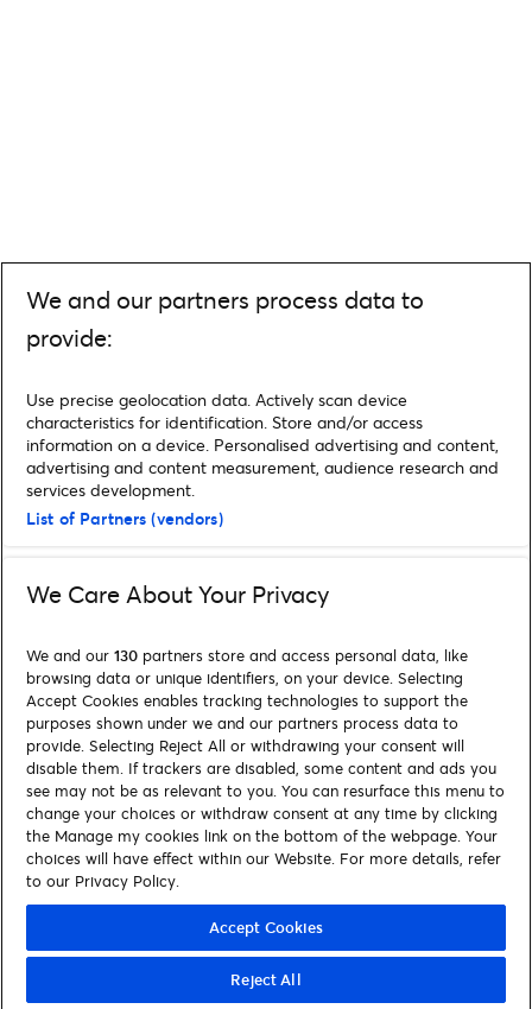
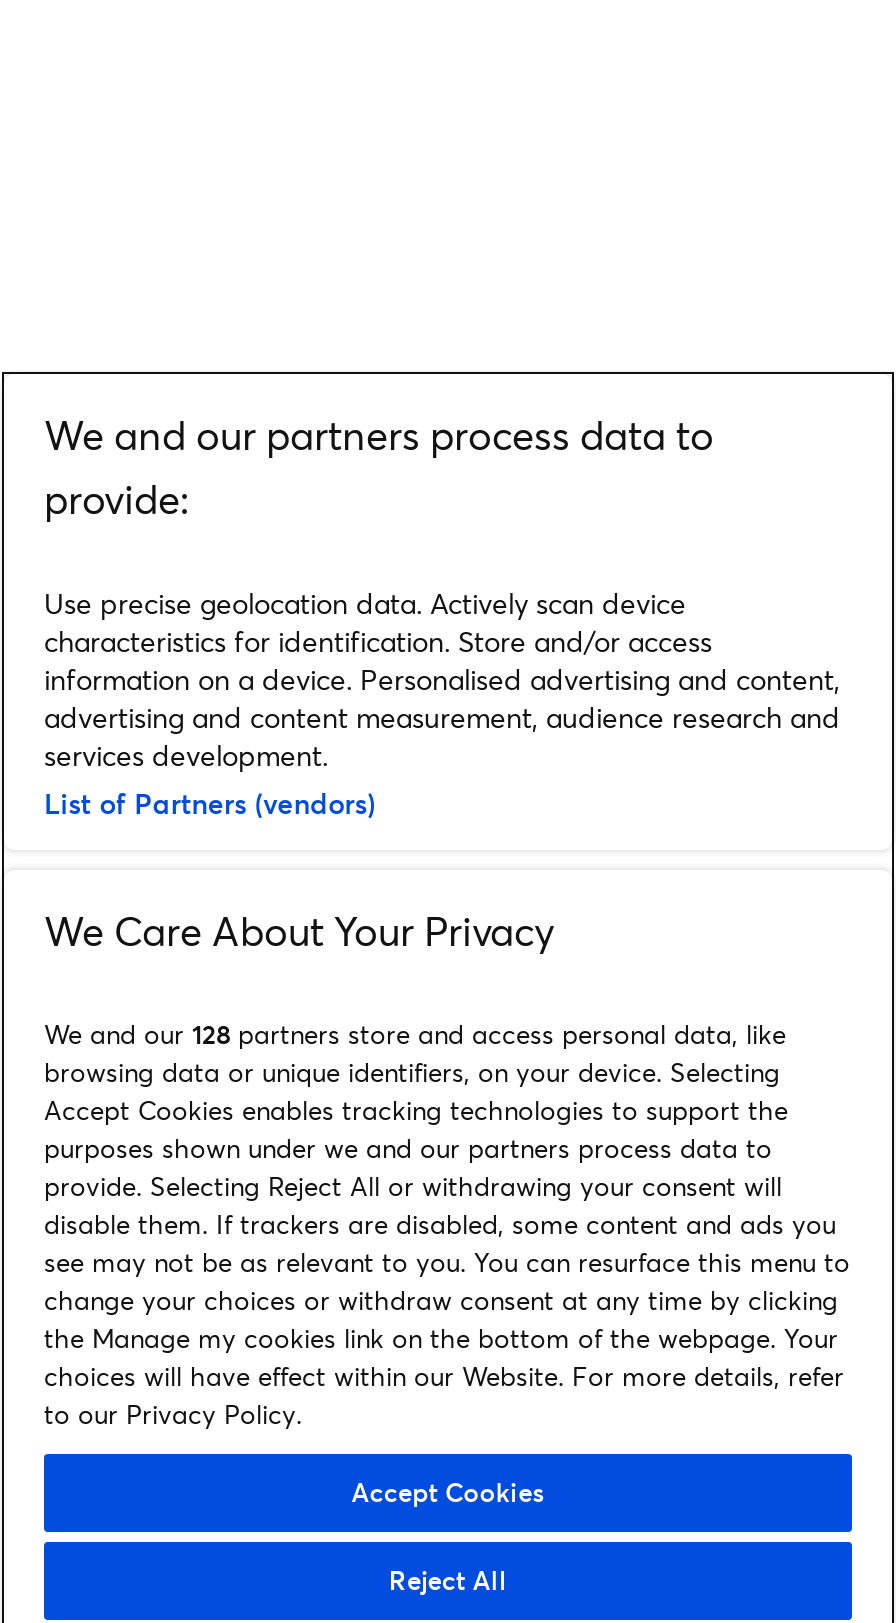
- We and our 130 partners store and access personal data, like
+ We and our 128 partners store and access personal data, like
